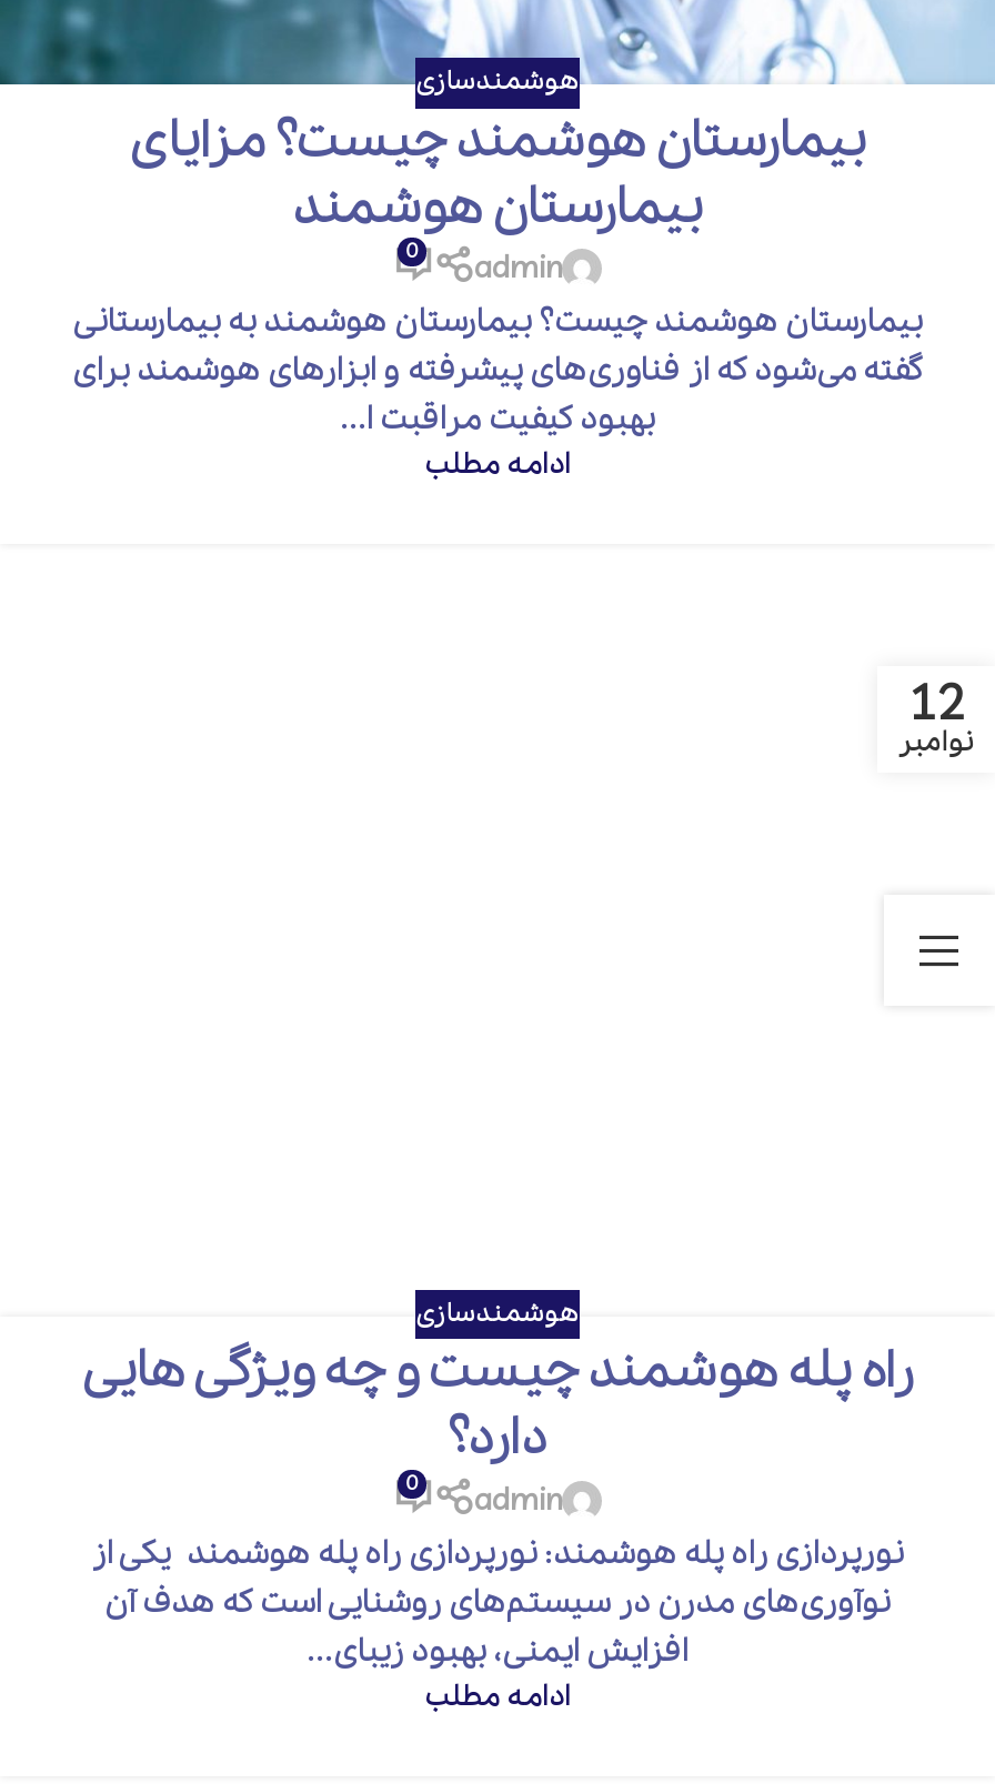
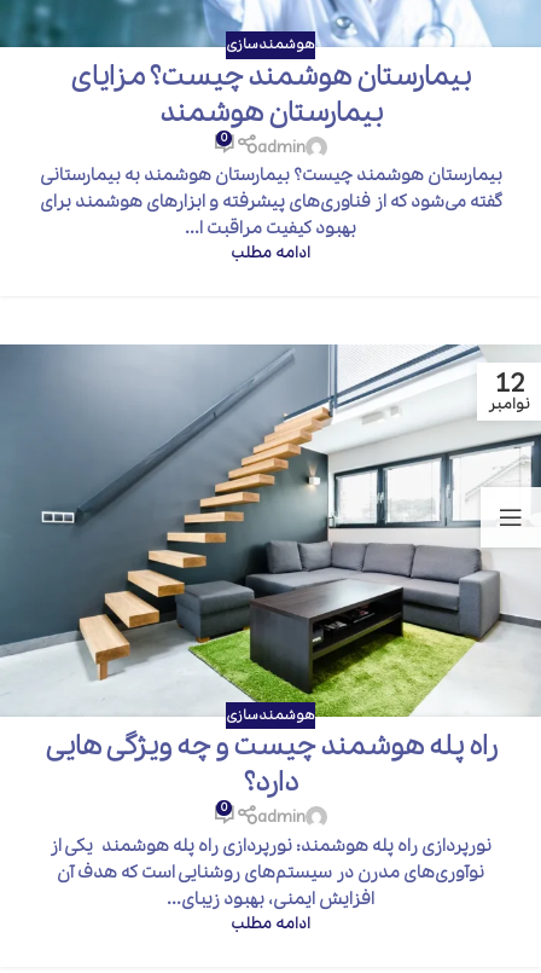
+ [image]
